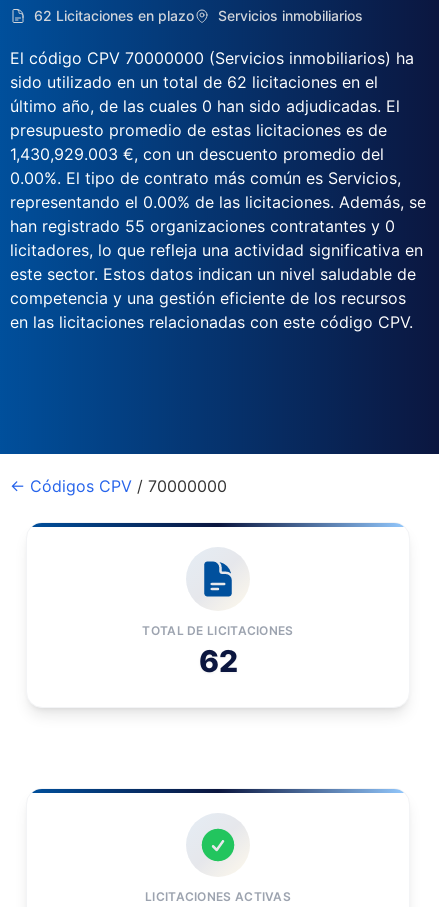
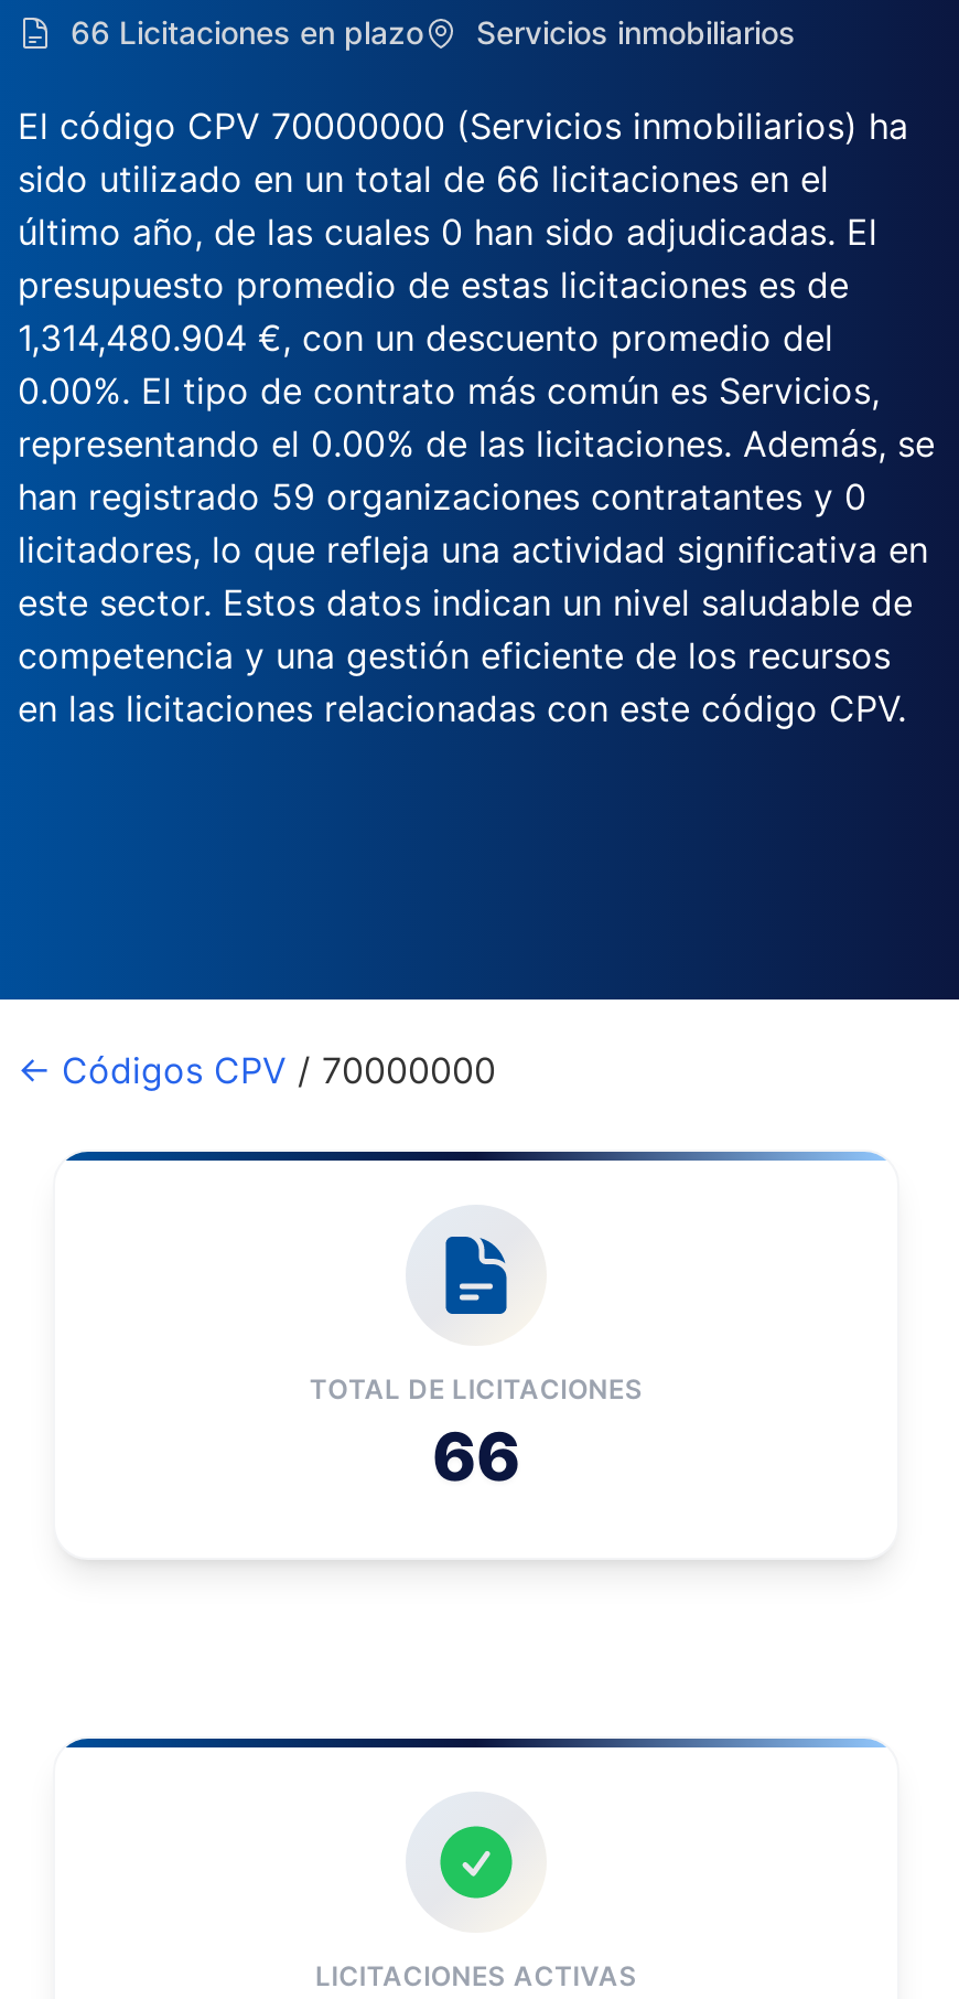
- 62 Licitaciones en plazo
+ 66 Licitaciones en plazo

- sido utilizado en un total de 62 licitaciones en el
+ sido utilizado en un total de 66 licitaciones en el

- 1,430,929.003 €, con un descuento promedio del
+ 1,314,480.904 €, con un descuento promedio del

- han registrado 55 organizaciones contratantes y 0
+ han registrado 59 organizaciones contratantes y 0

- 62
+ 66
